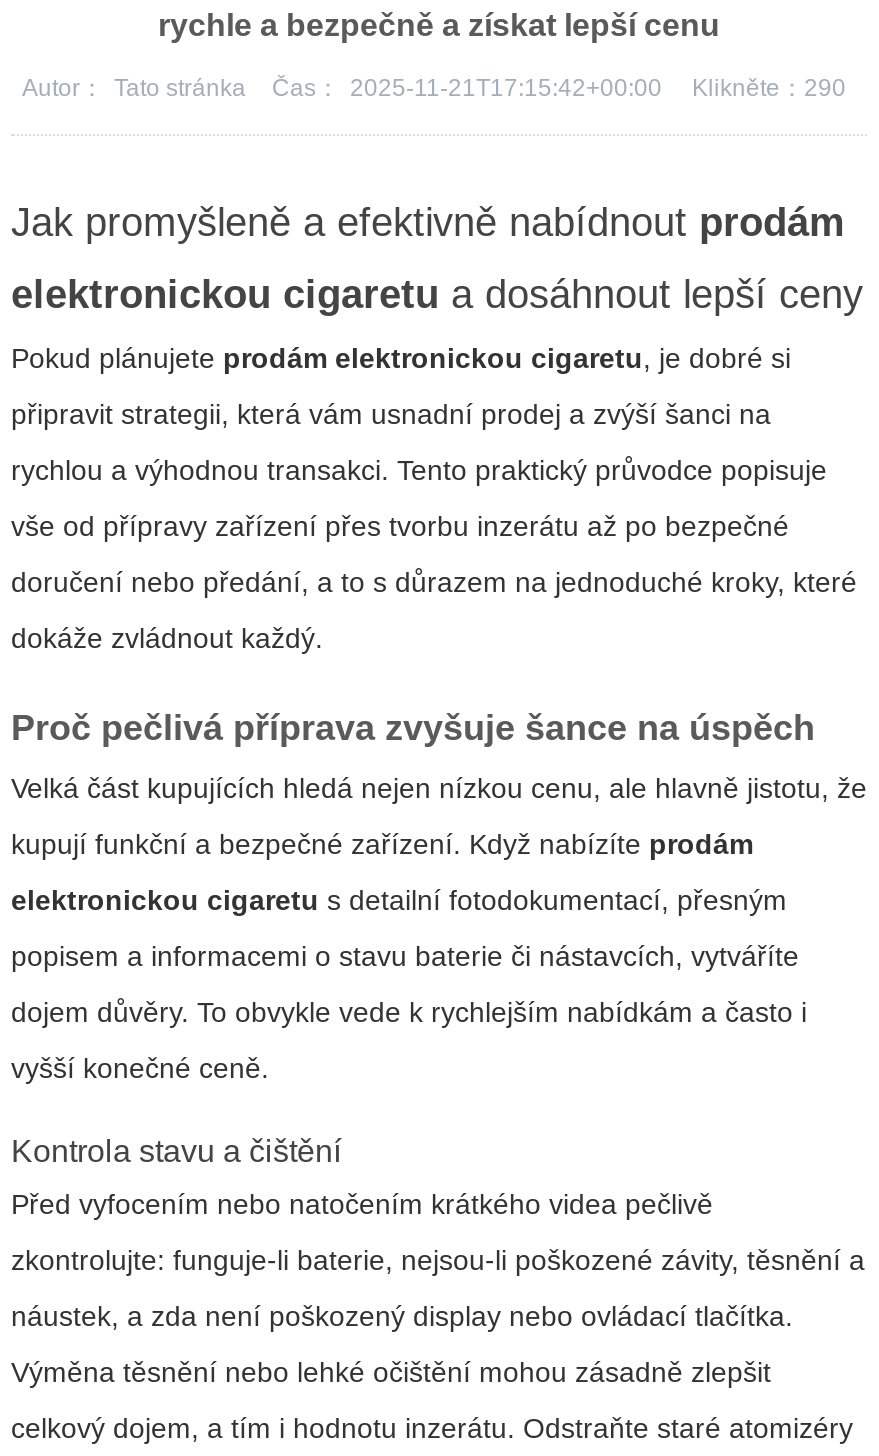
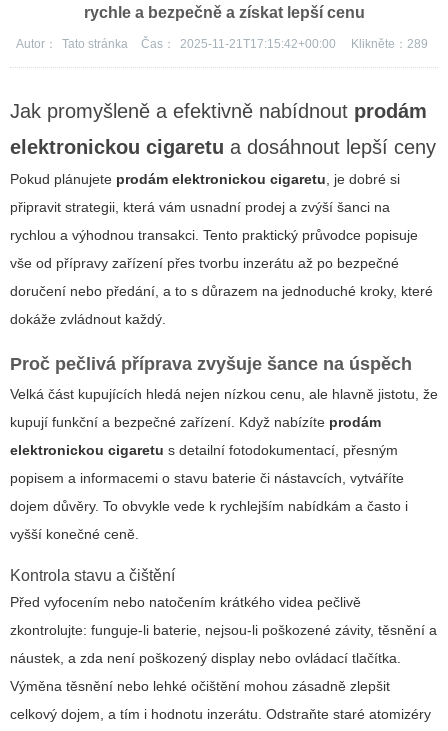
- Autor： Tato stránka Čas： 2025-11-21T17:15:42+00:00 Klikněte：290
+ Autor： Tato stránka Čas： 2025-11-21T17:15:42+00:00 Klikněte：289
